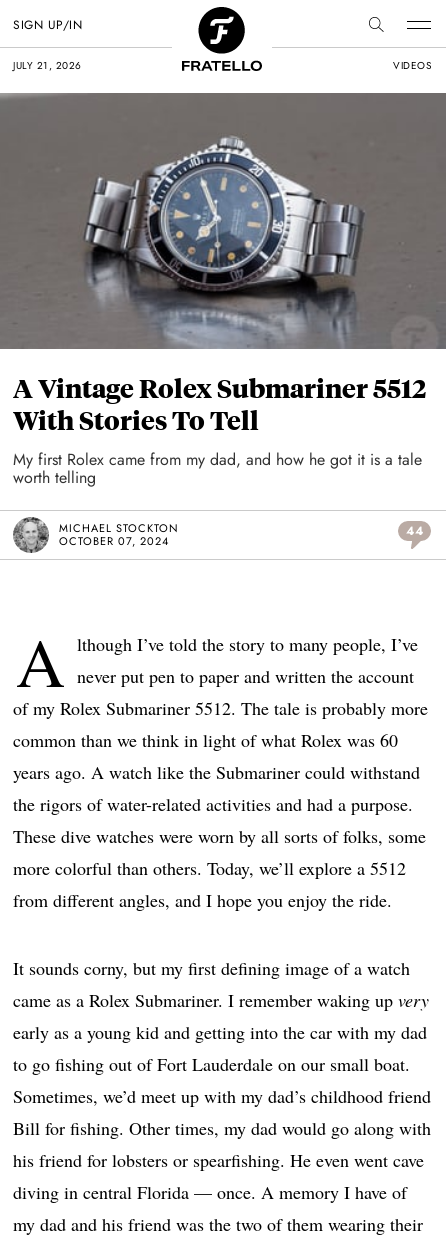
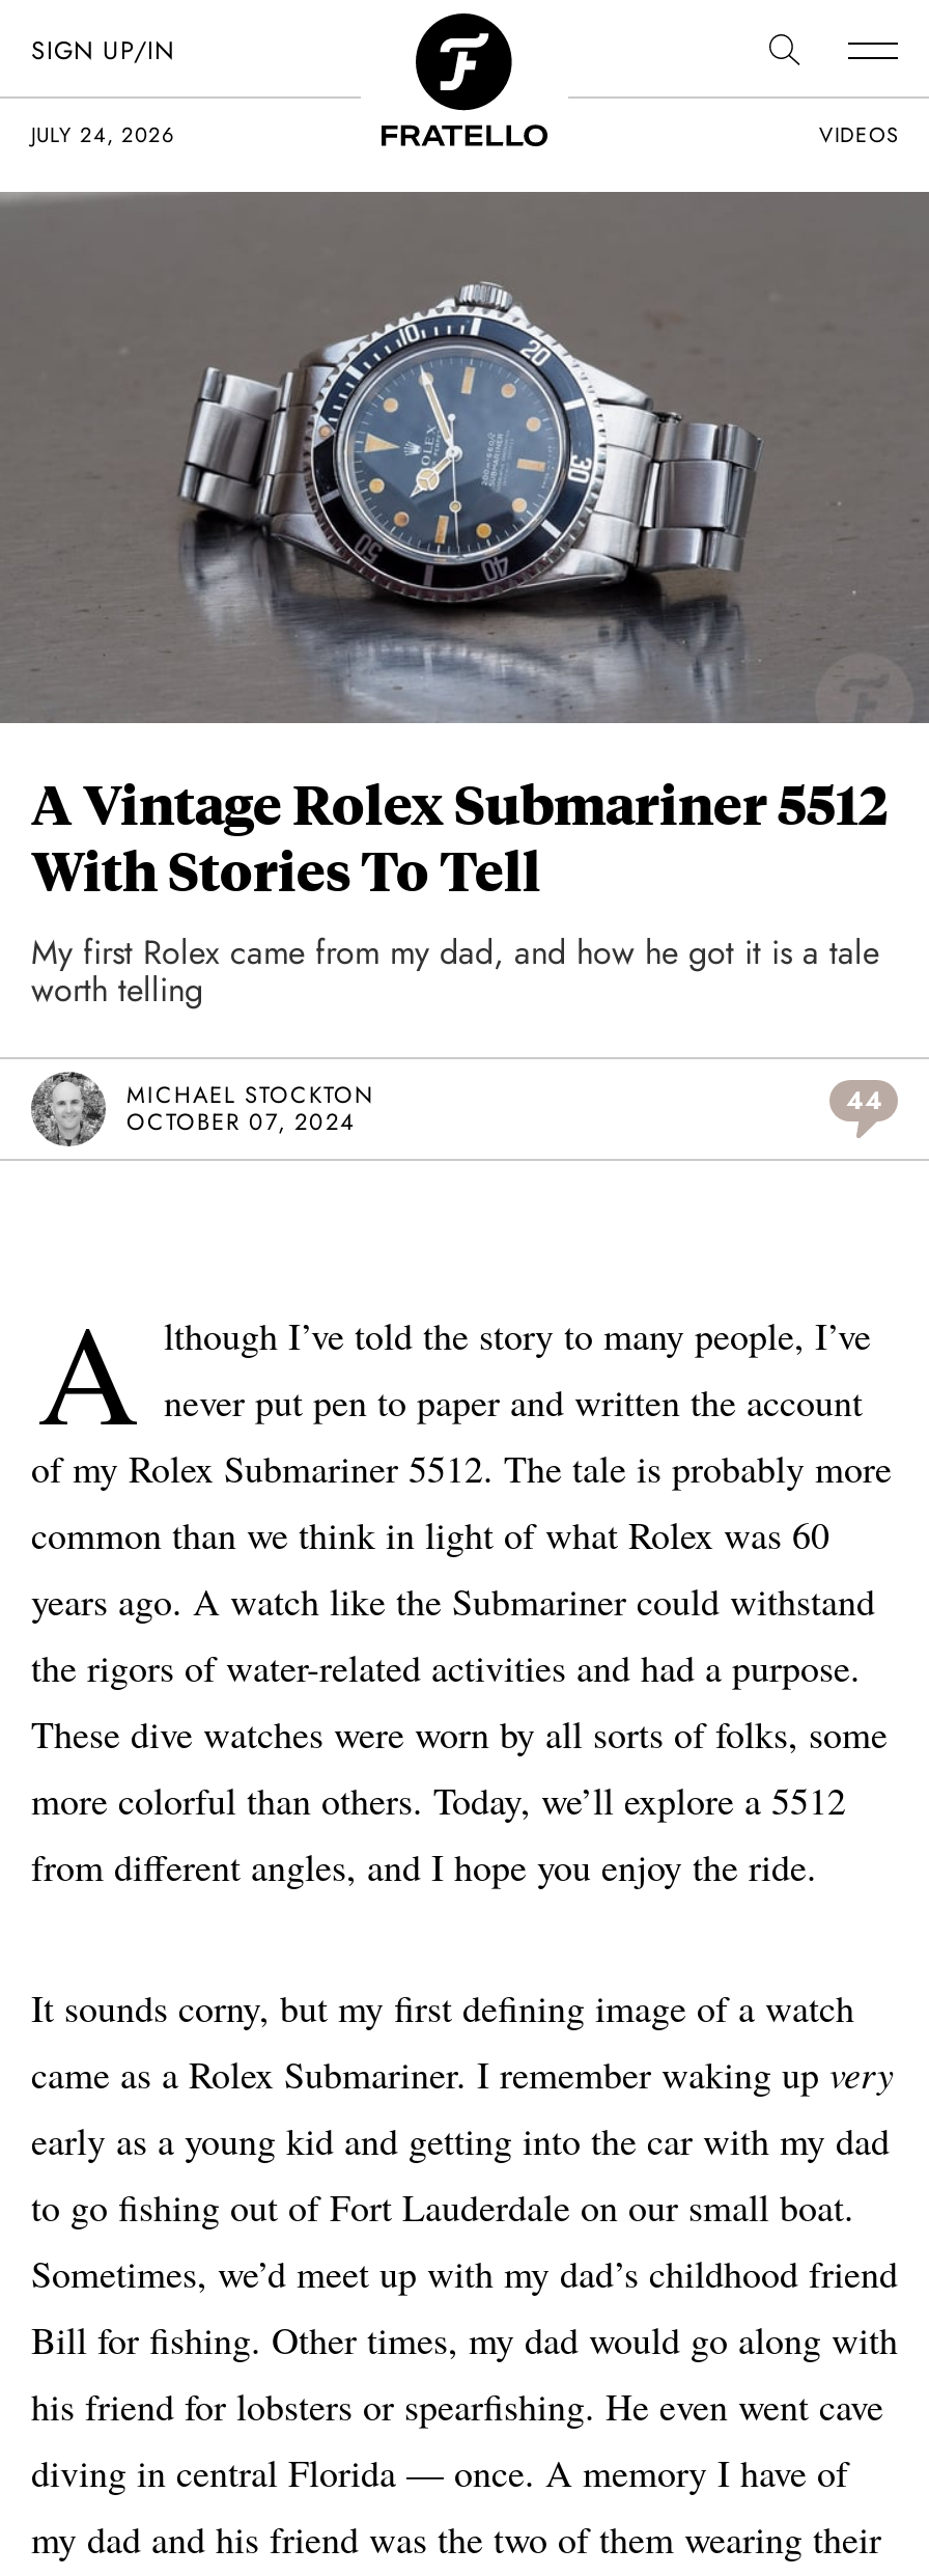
- JULY 21, 2026
+ JULY 24, 2026
